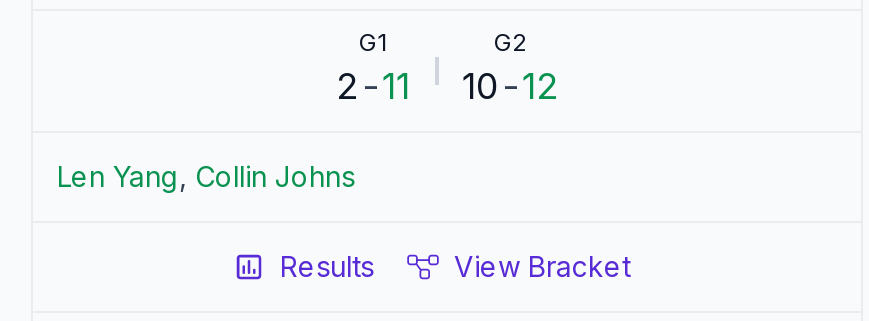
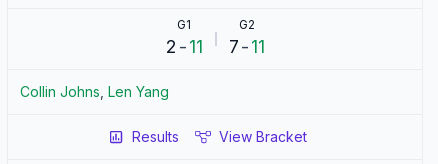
- 2 - 11 10 - 12
+ 2 - 11 7 - 11

- Len Yang, Collin Johns
+ Collin Johns, Len Yang
